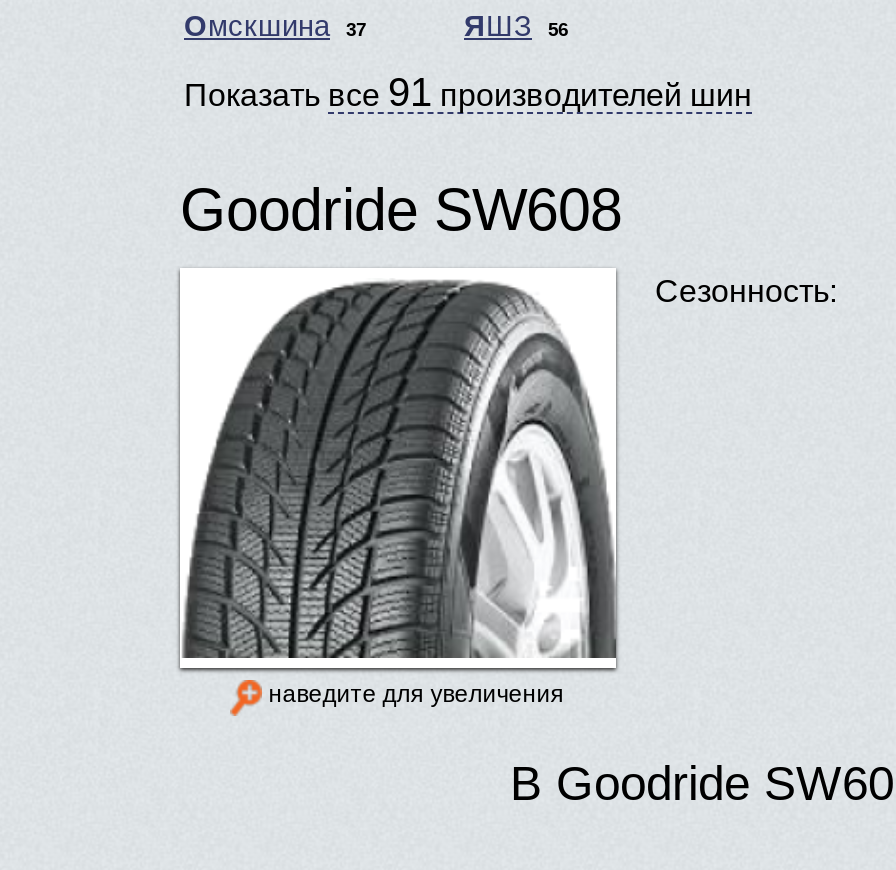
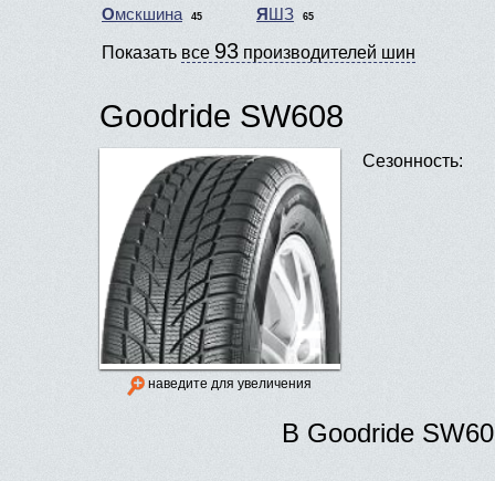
- Омскшина 37
+ Омскшина 45

- ЯШЗ 56
+ ЯШЗ 65

- Показать все 91 производителей шин
+ Показать все 93 производителей шин
